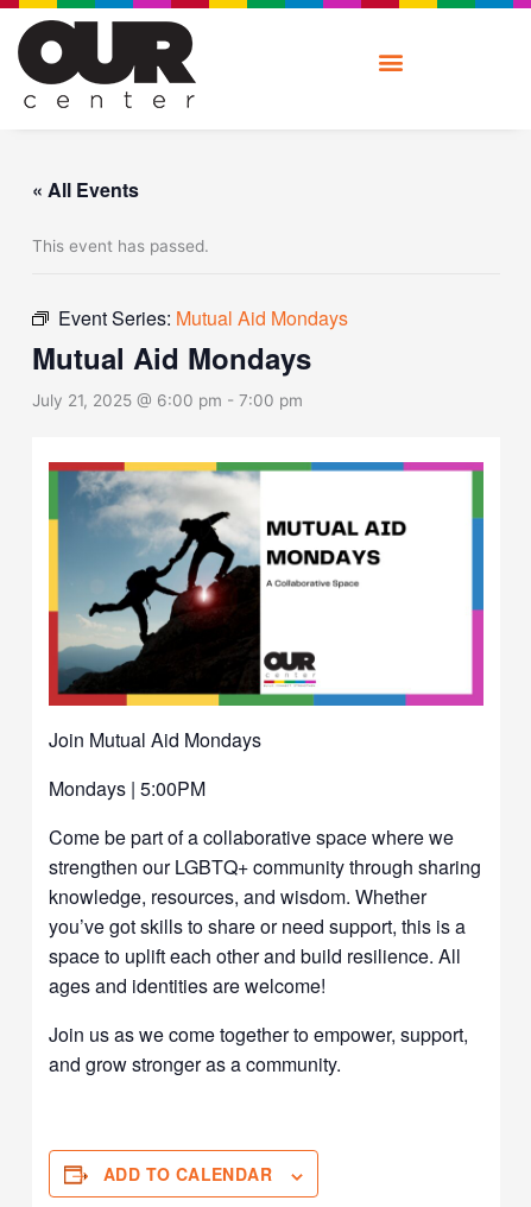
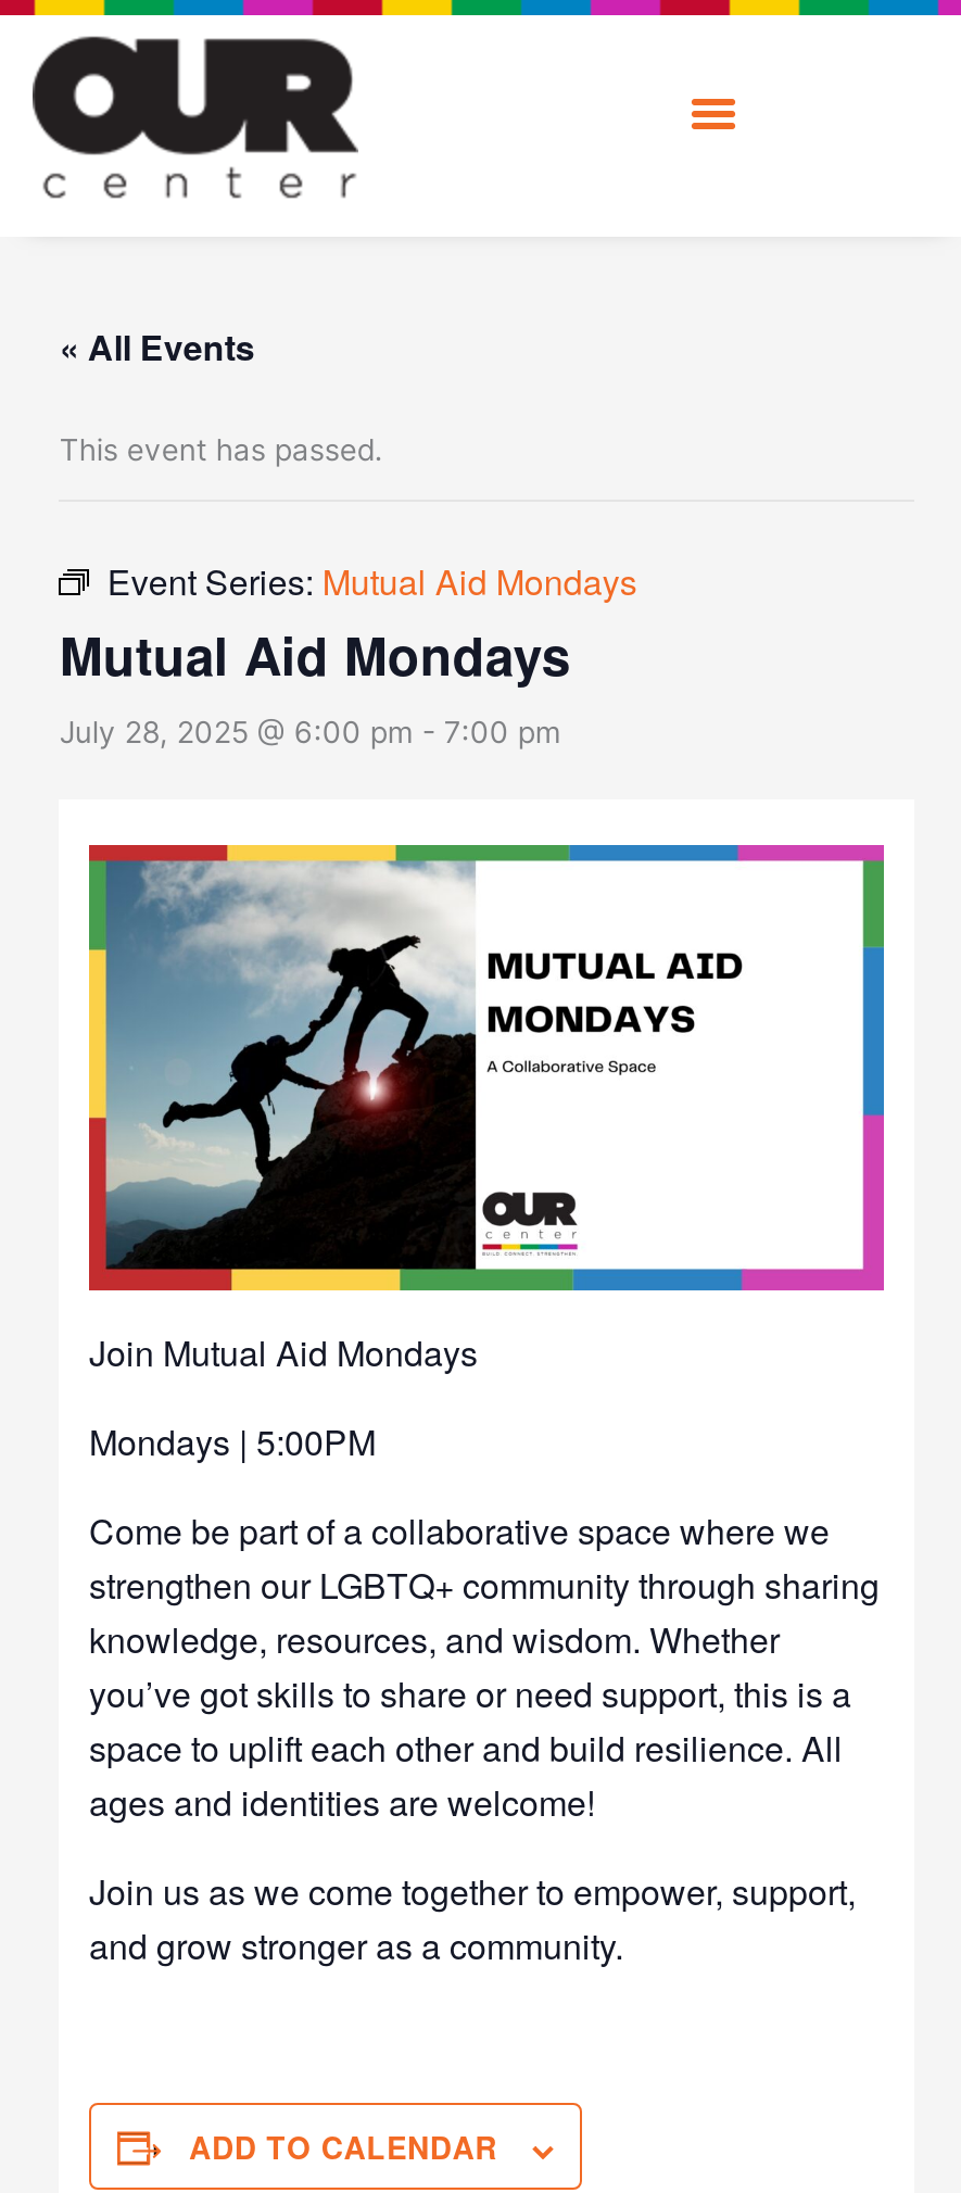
- July 21, 2025 @ 6:00 pm - 7:00 pm
+ July 28, 2025 @ 6:00 pm - 7:00 pm
